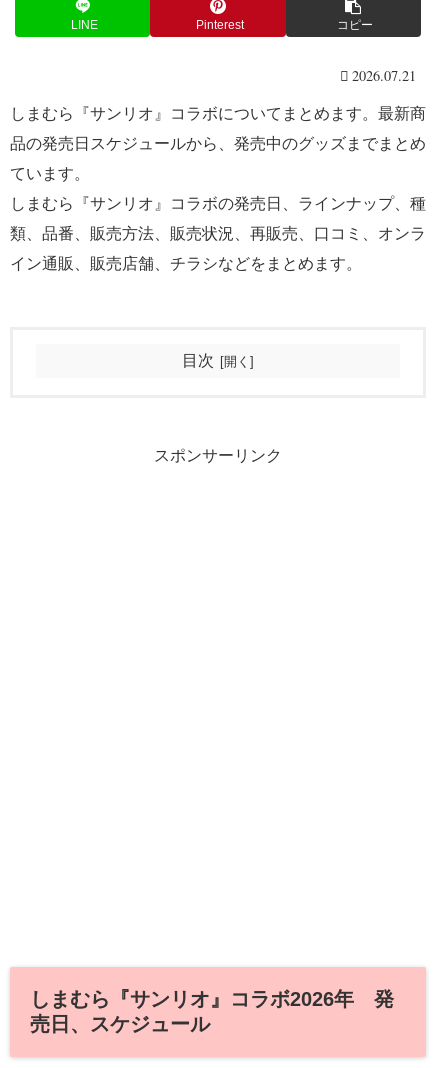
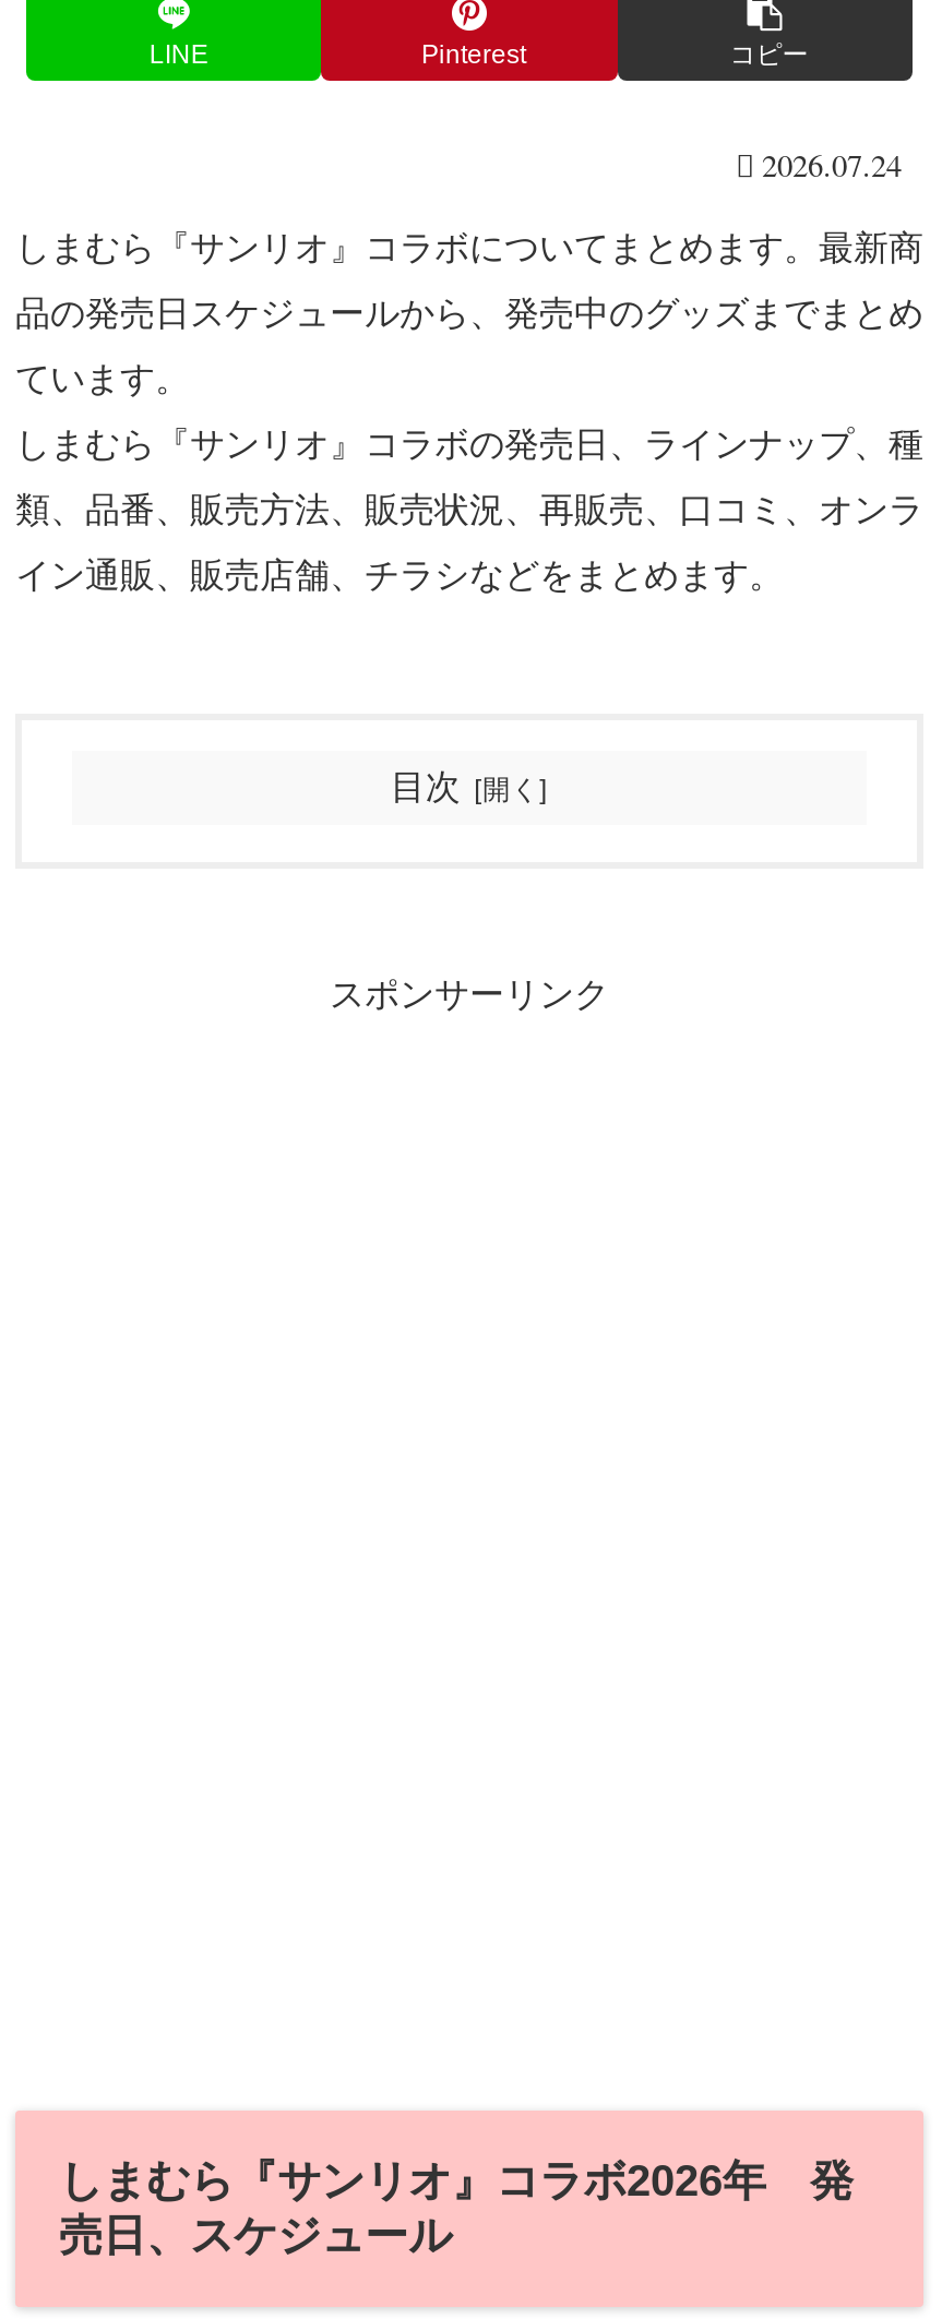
- 2026.07.21
+ 2026.07.24
